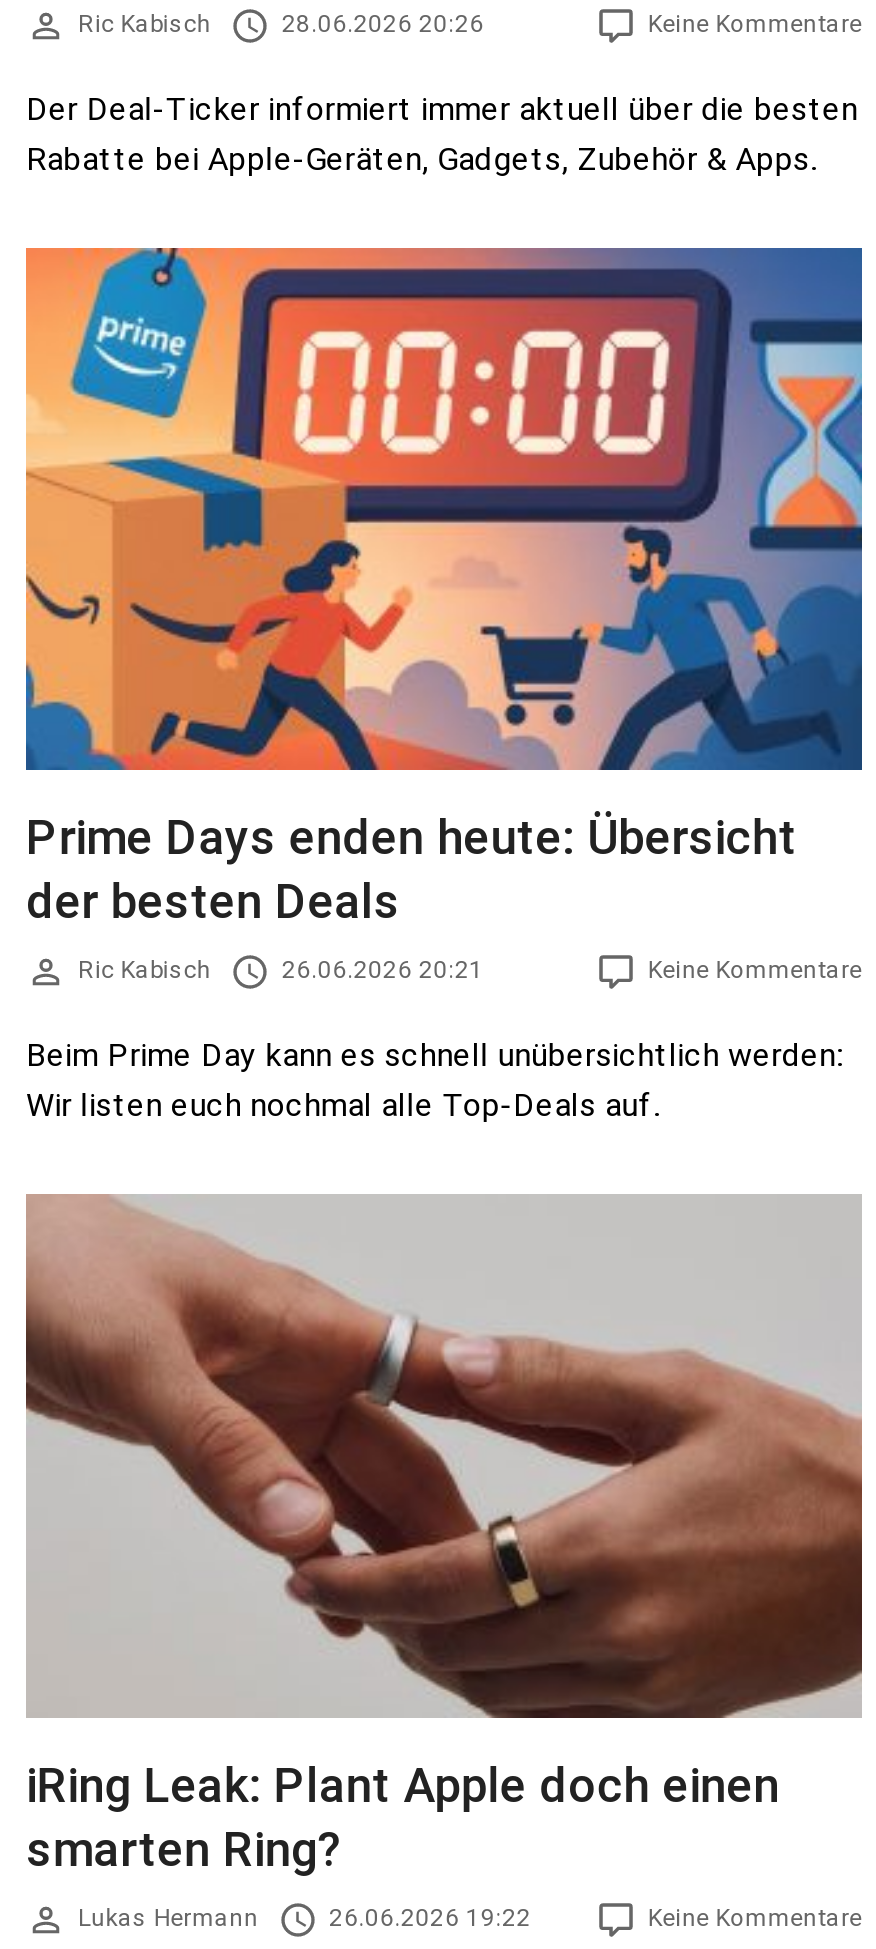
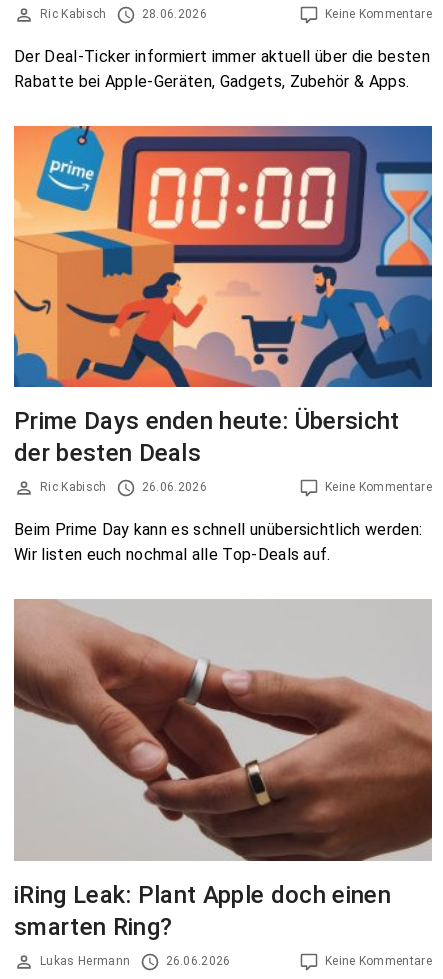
- 28.06.2026 20:26
+ 28.06.2026

- 26.06.2026 20:21
+ 26.06.2026

- 26.06.2026 19:22
+ 26.06.2026
